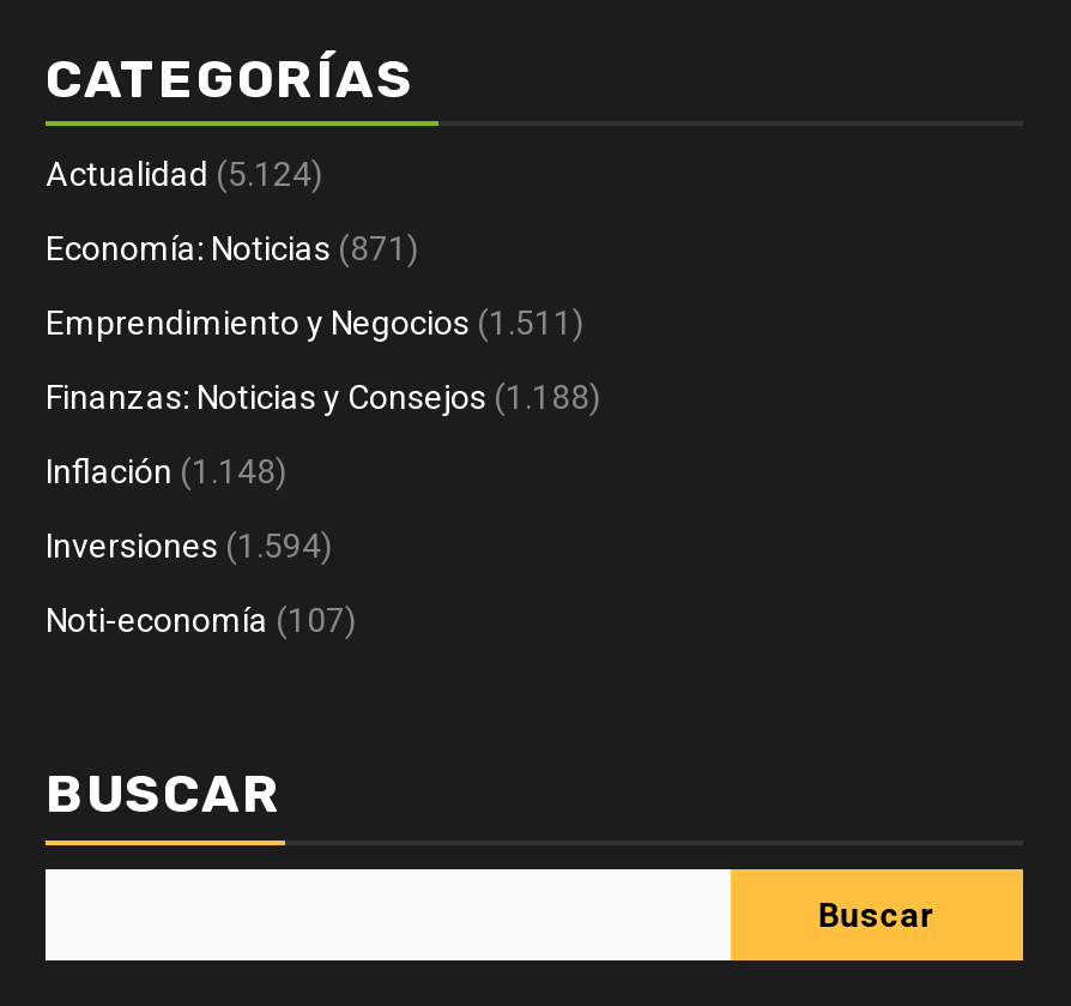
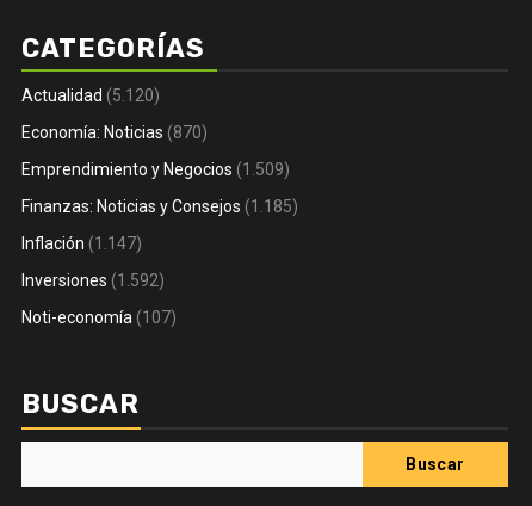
- Actualidad (5.124)
+ Actualidad (5.120)

- Economía: Noticias (871)
+ Economía: Noticias (870)

- Emprendimiento y Negocios (1.511)
+ Emprendimiento y Negocios (1.509)

- Finanzas: Noticias y Consejos (1.188)
+ Finanzas: Noticias y Consejos (1.185)

- Inflación (1.148)
+ Inflación (1.147)

- Inversiones (1.594)
+ Inversiones (1.592)
